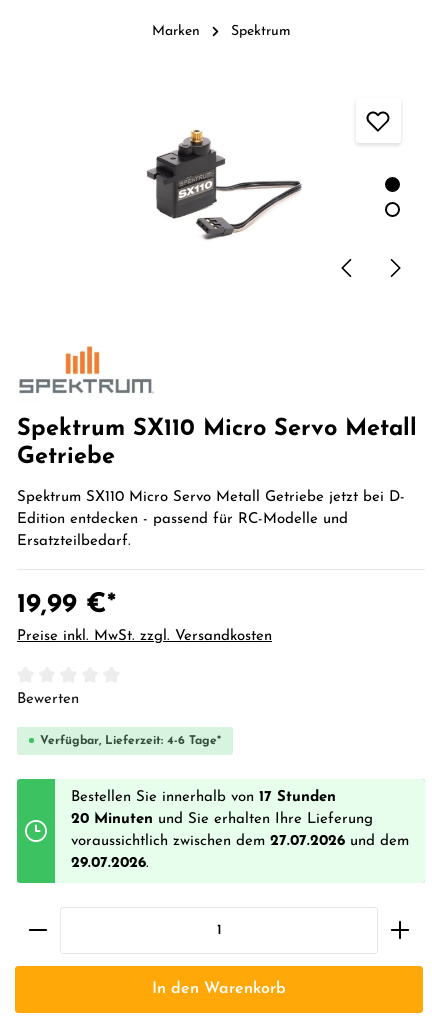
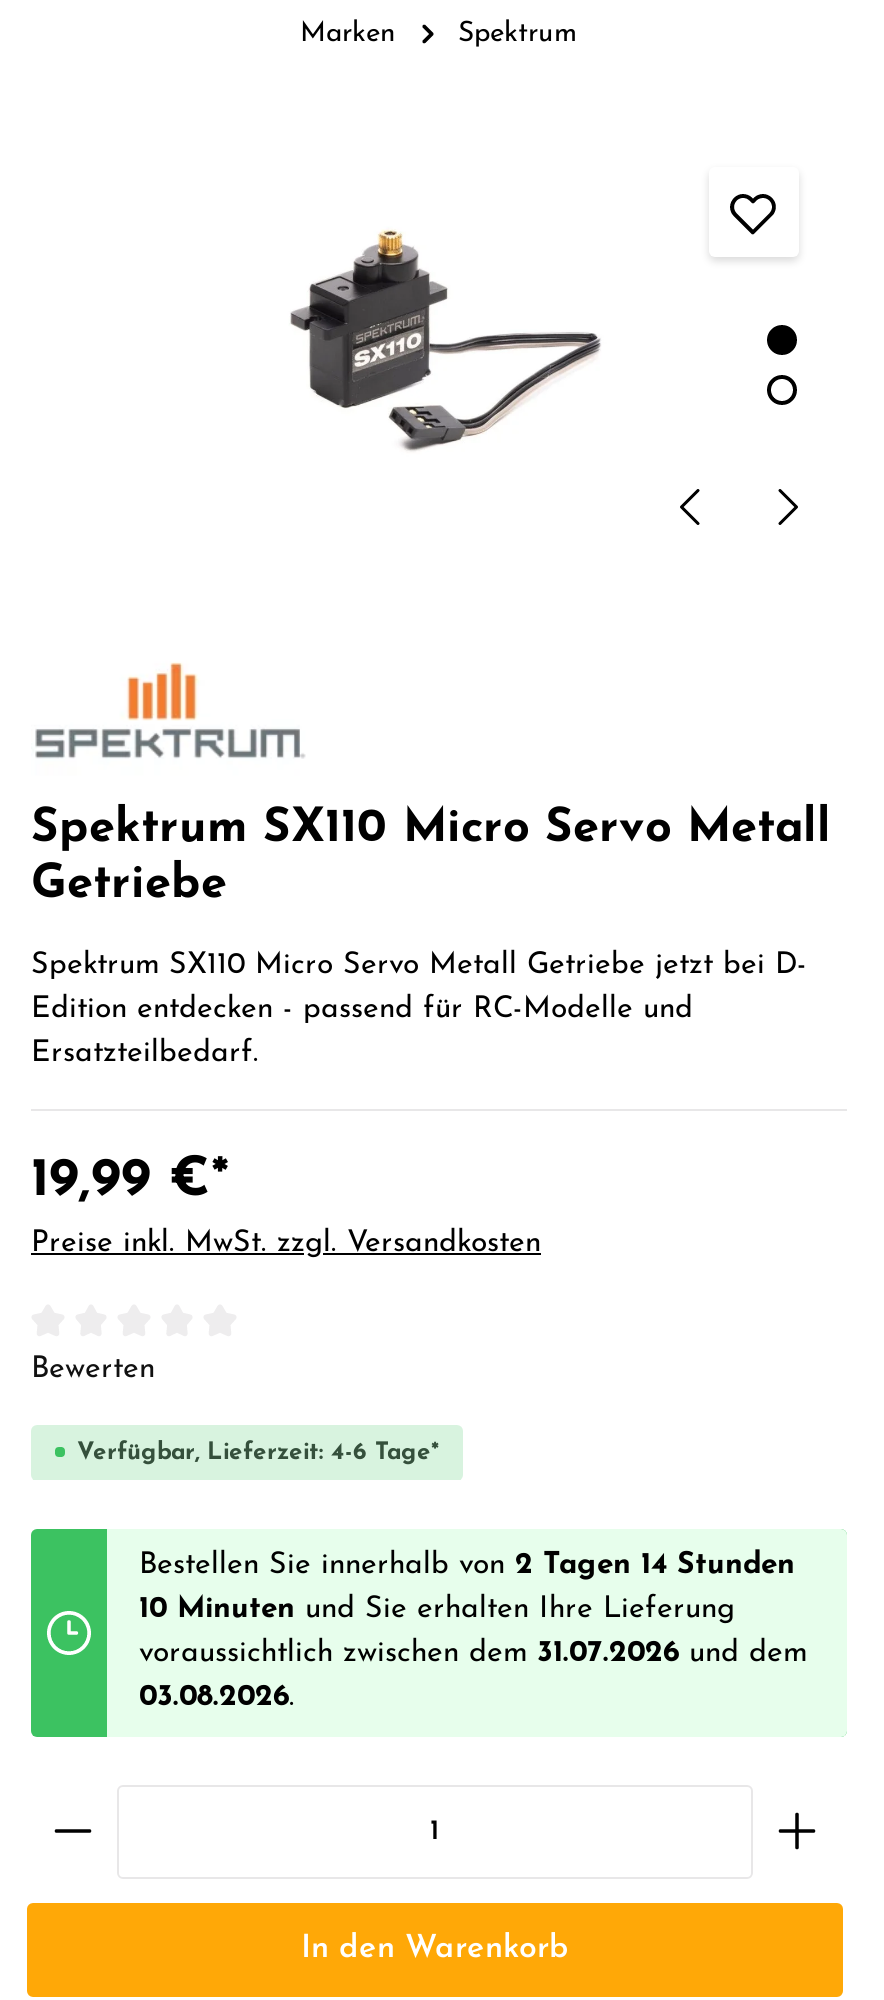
- Bestellen Sie innerhalb von 17 Stunden
+ Bestellen Sie innerhalb von 2 Tagen 14 Stunden

- 20 Minuten und Sie erhalten Ihre Lieferung
+ 10 Minuten und Sie erhalten Ihre Lieferung

- voraussichtlich zwischen dem 27.07.2026 und dem
+ voraussichtlich zwischen dem 31.07.2026 und dem

- 29.07.2026.
+ 03.08.2026.
